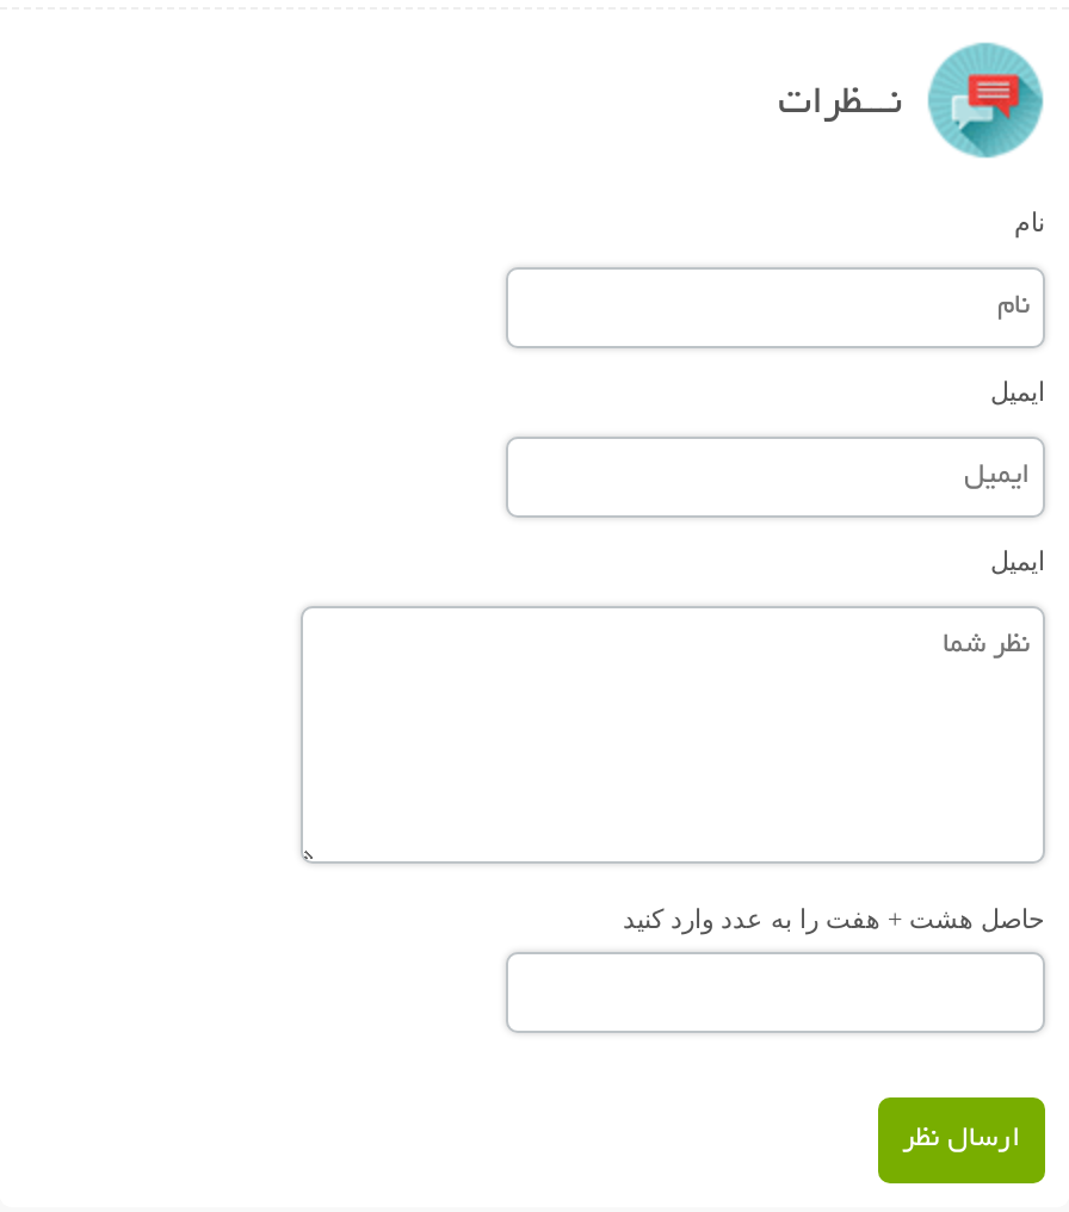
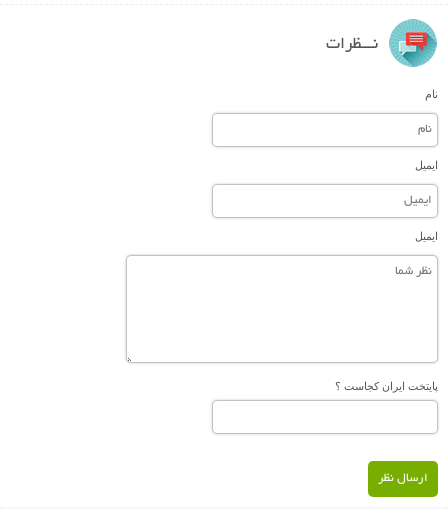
- حاصل هشت + هفت را به عدد وارد کنید
+ پایتخت ایران کجاست ؟
